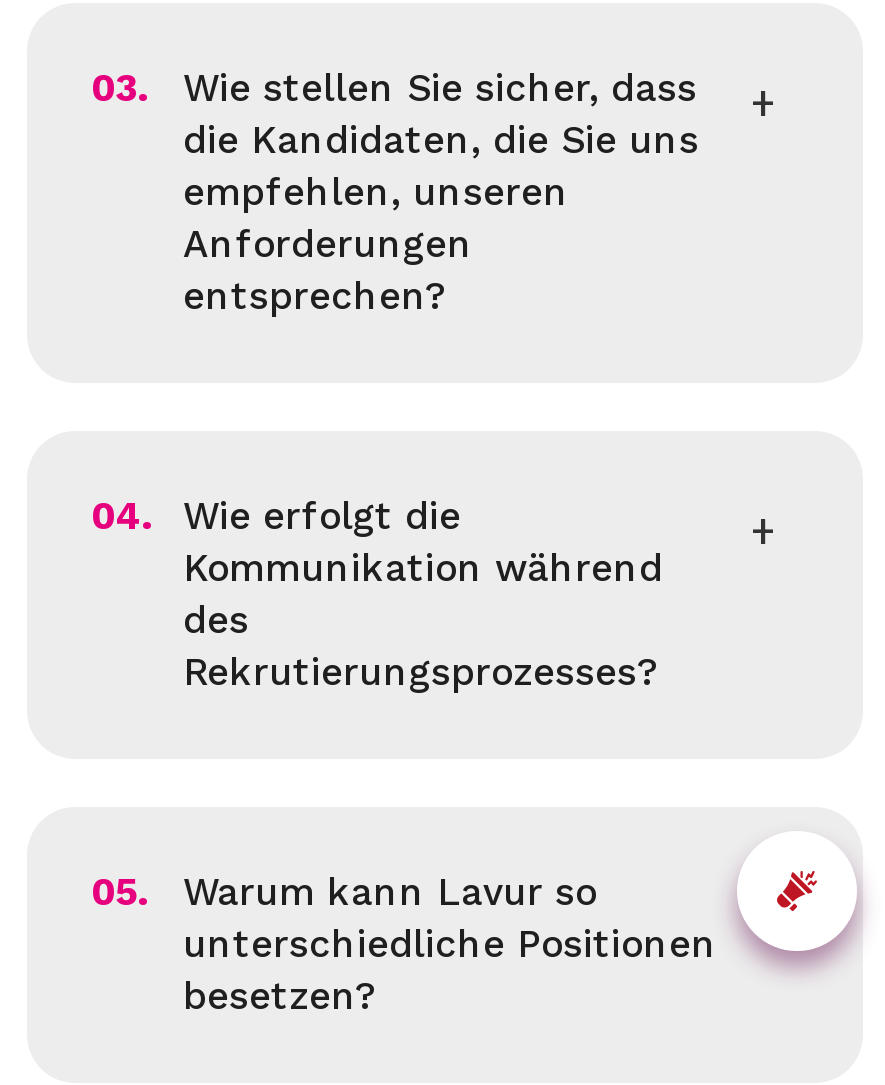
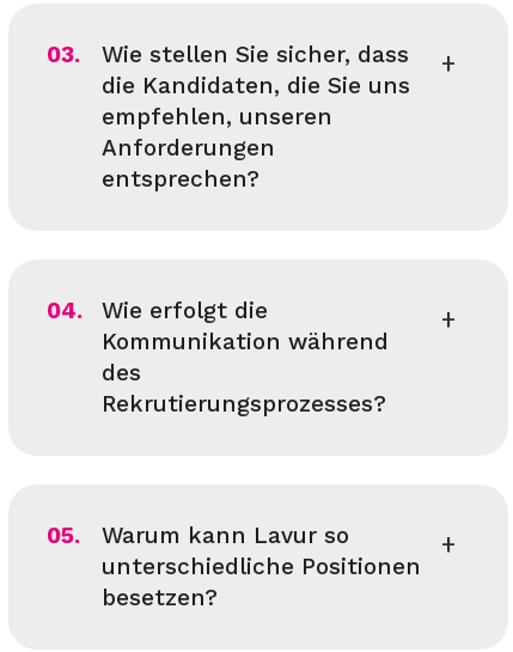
- [image]
